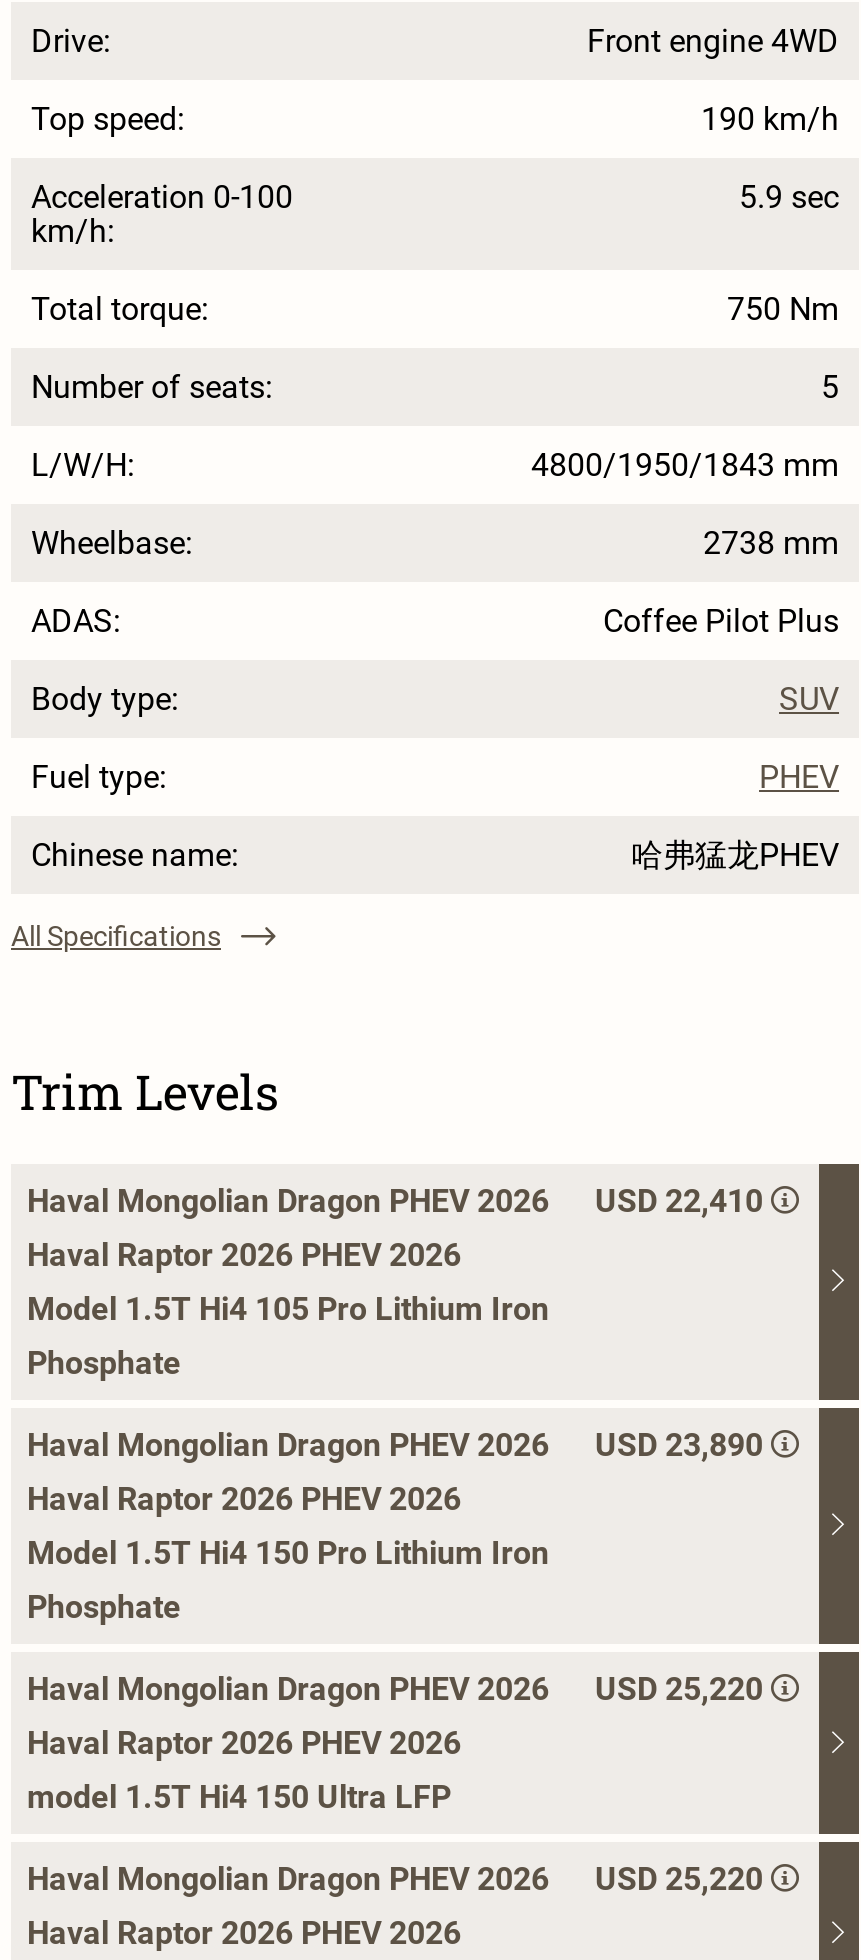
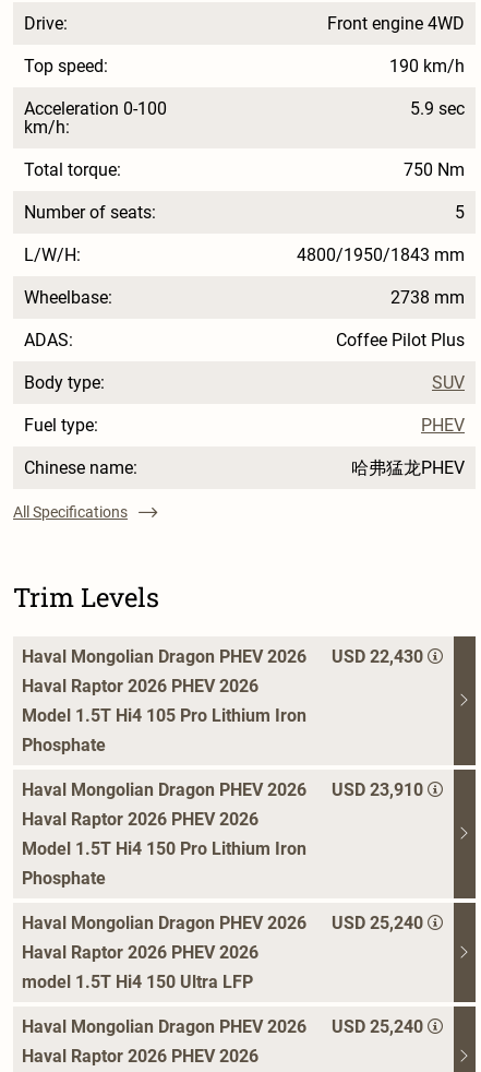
- Haval Mongolian Dragon PHEV 2026 USD 22,410
+ Haval Mongolian Dragon PHEV 2026 USD 22,430

- Haval Mongolian Dragon PHEV 2026 USD 23,890
+ Haval Mongolian Dragon PHEV 2026 USD 23,910

- Haval Mongolian Dragon PHEV 2026 USD 25,220
+ Haval Mongolian Dragon PHEV 2026 USD 25,240

- Haval Mongolian Dragon PHEV 2026 USD 25,220
+ Haval Mongolian Dragon PHEV 2026 USD 25,240
